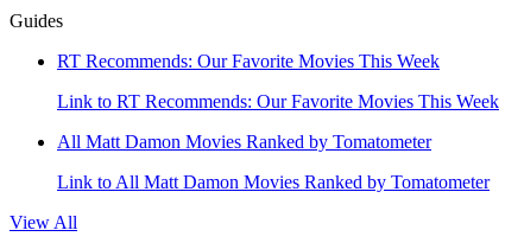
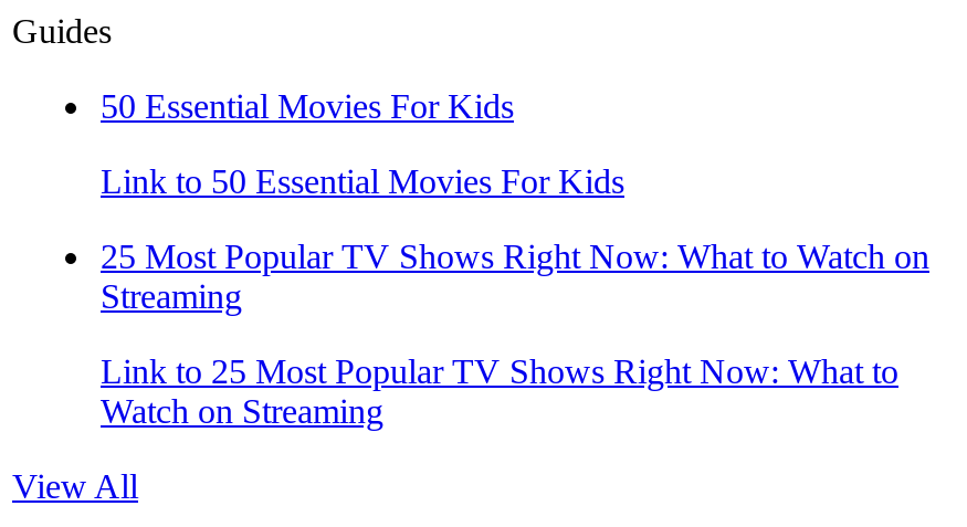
- RT Recommends: Our Favorite Movies This Week
+ 50 Essential Movies For Kids

- Link to RT Recommends: Our Favorite Movies This Week
+ Link to 50 Essential Movies For Kids

- All Matt Damon Movies Ranked by Tomatometer
+ 25 Most Popular TV Shows Right Now: What to Watch on
+ Streaming

- Link to All Matt Damon Movies Ranked by Tomatometer
+ Link to 25 Most Popular TV Shows Right Now: What to
+ Watch on Streaming
